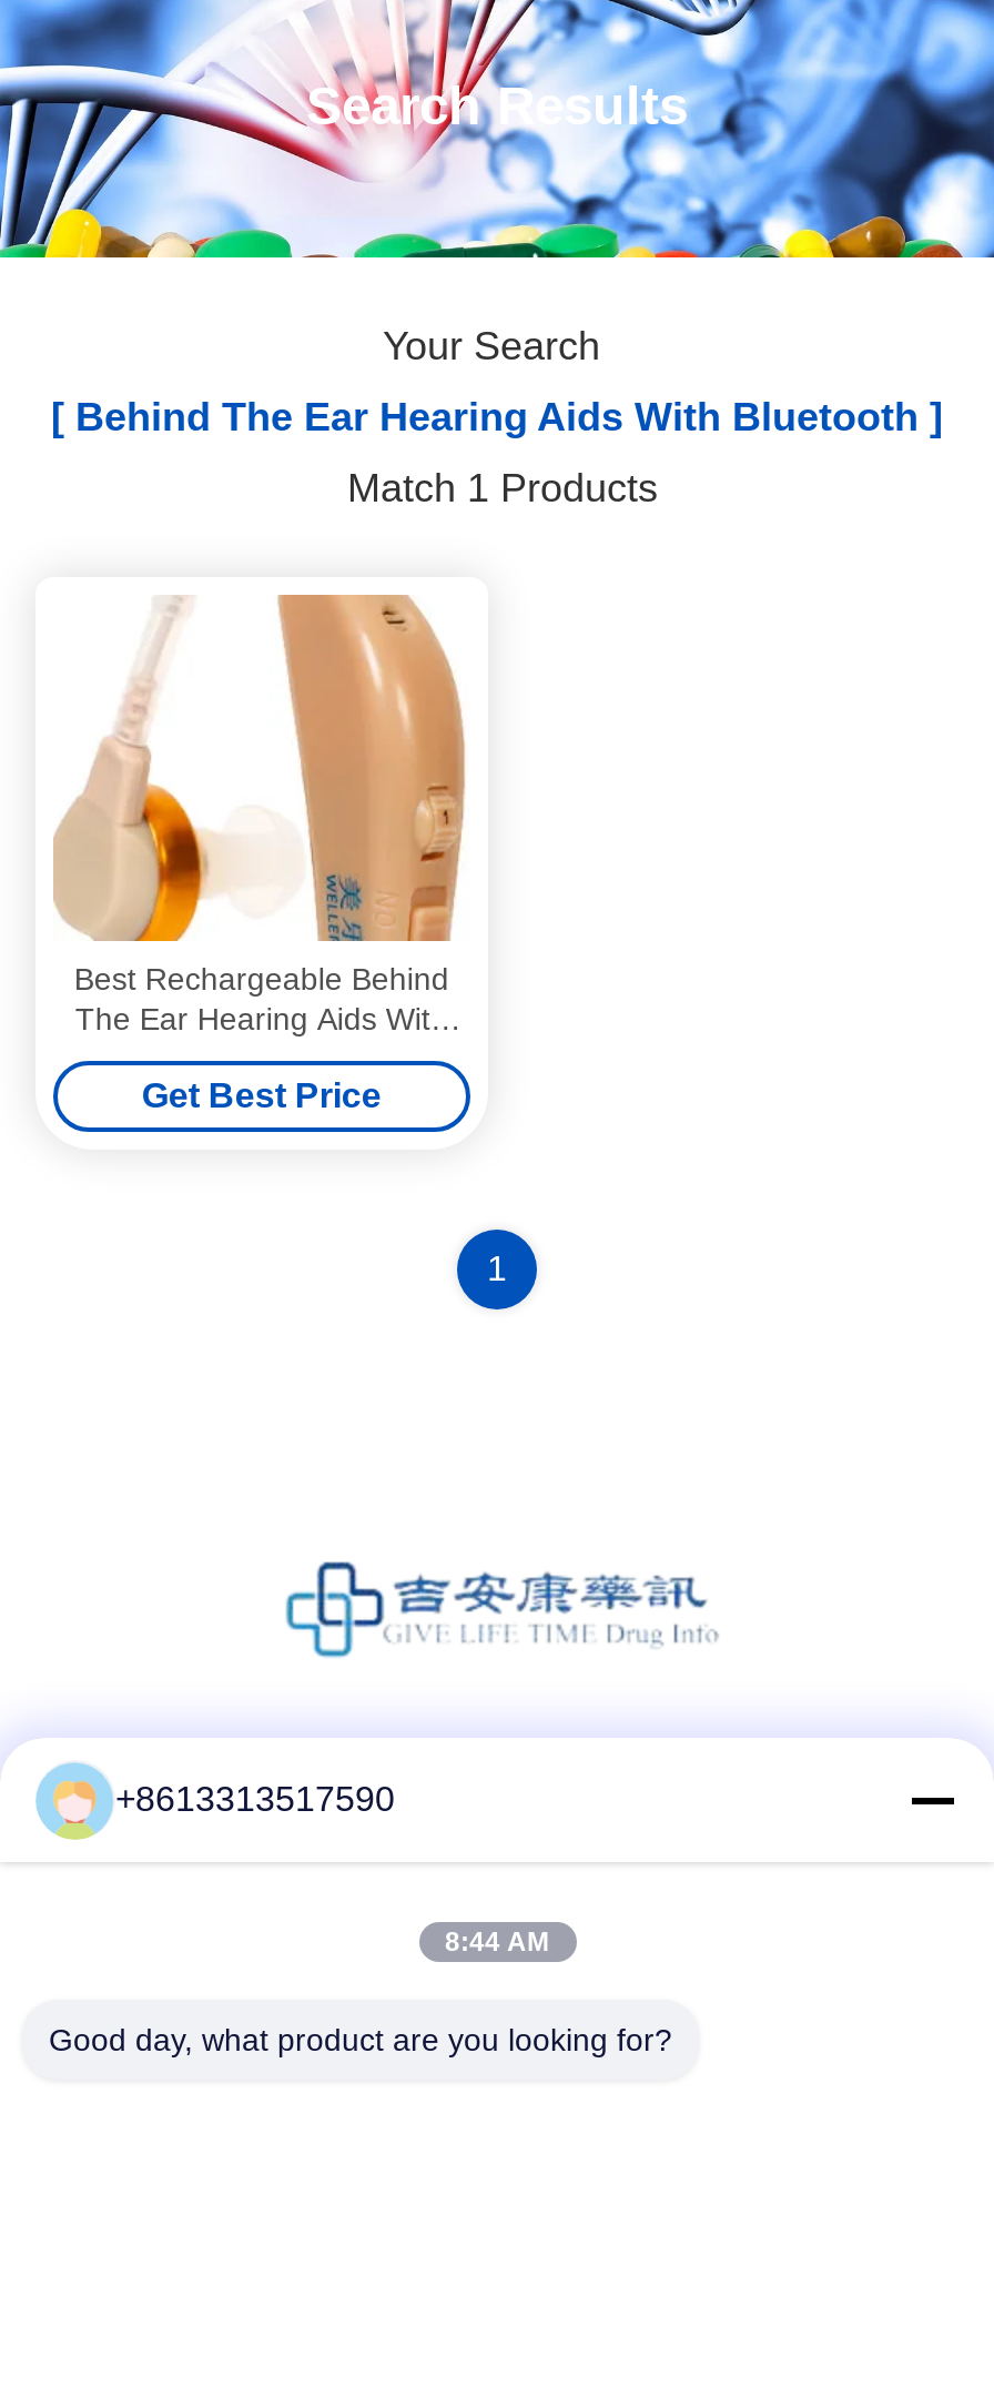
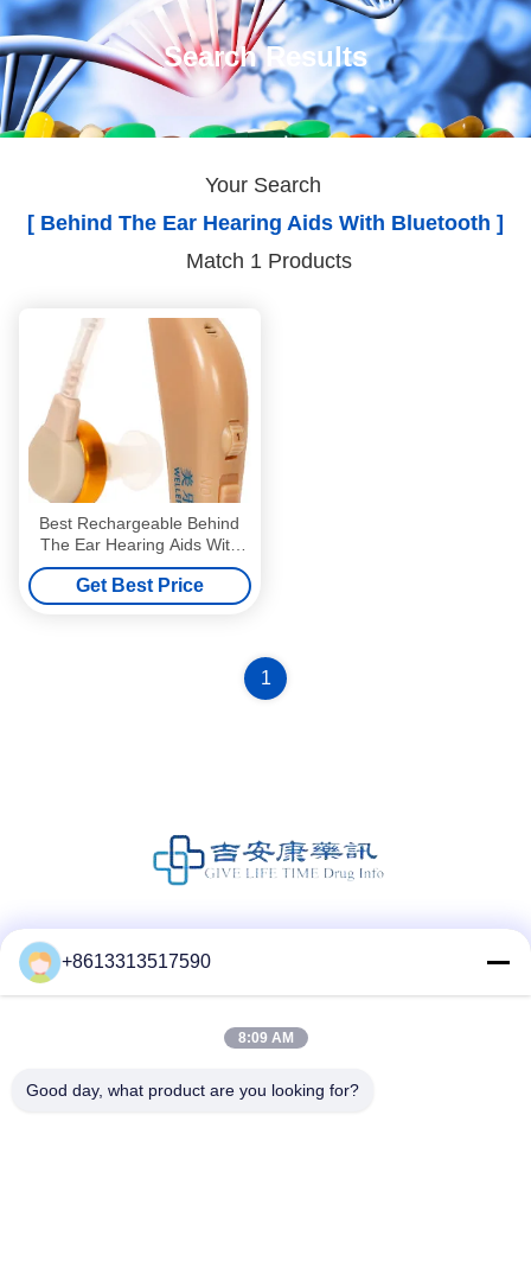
- 8:44 AM
+ 8:09 AM
